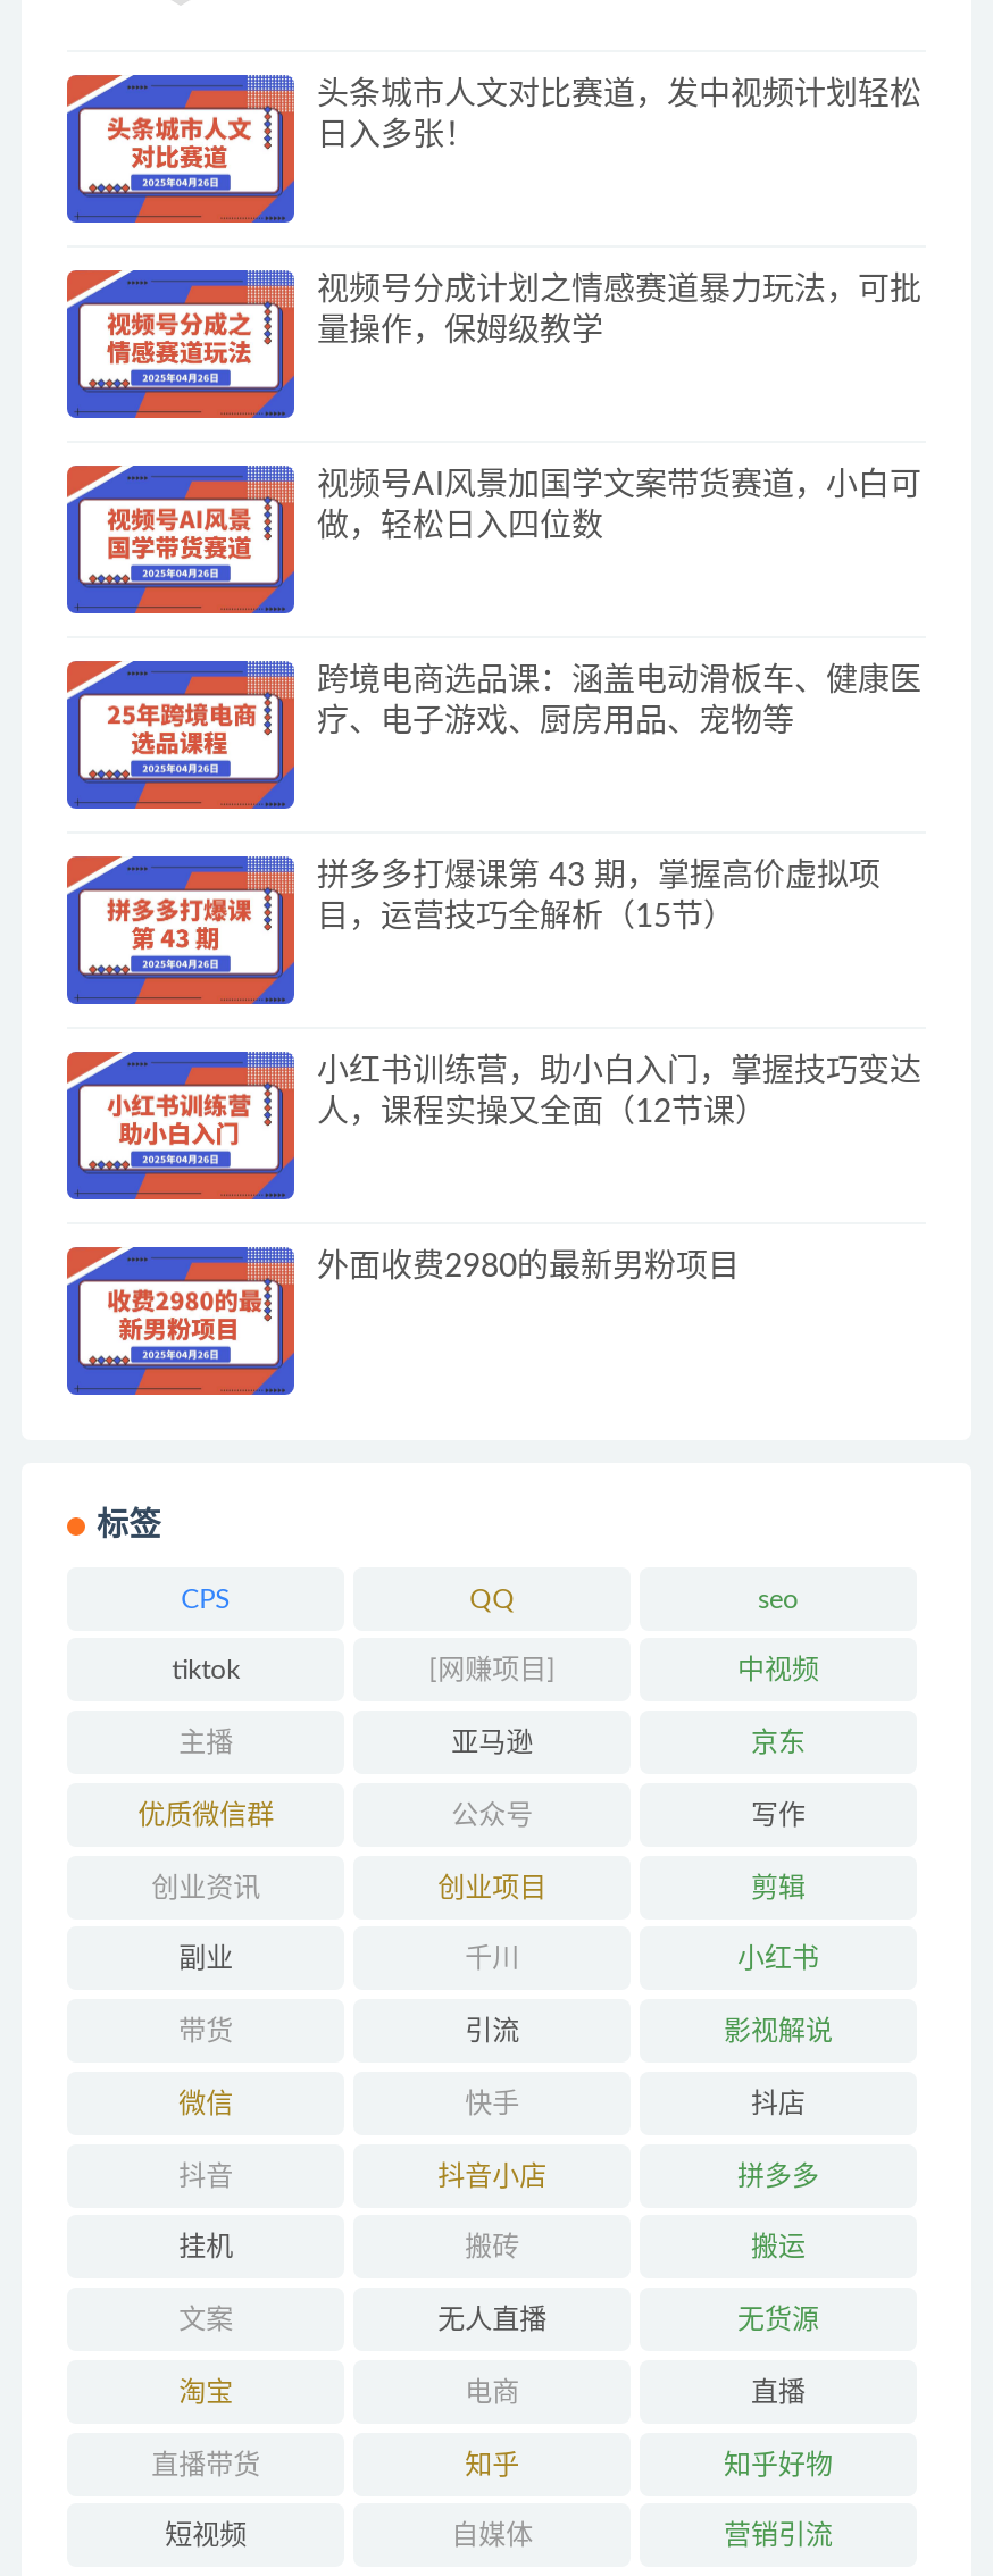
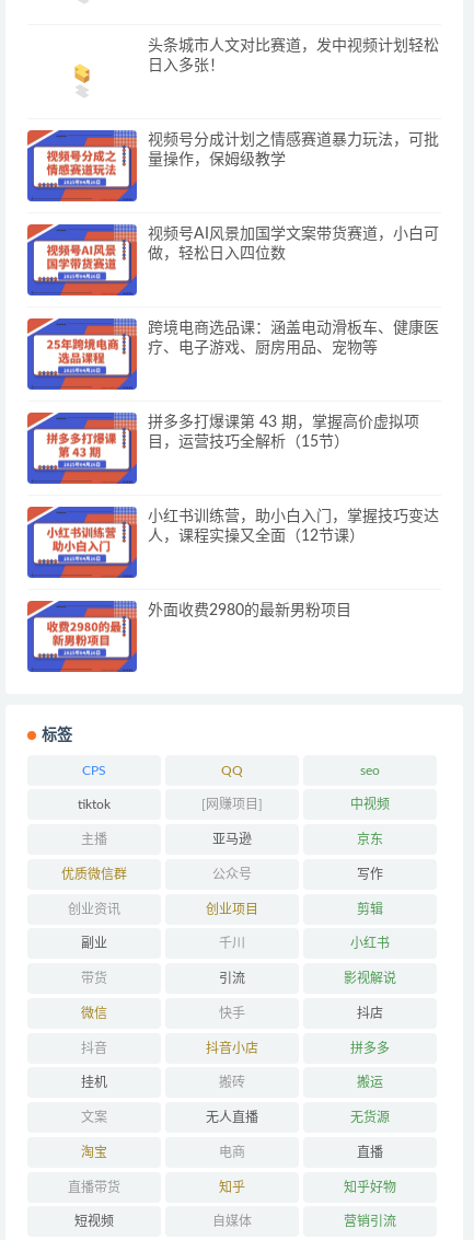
- [image]
